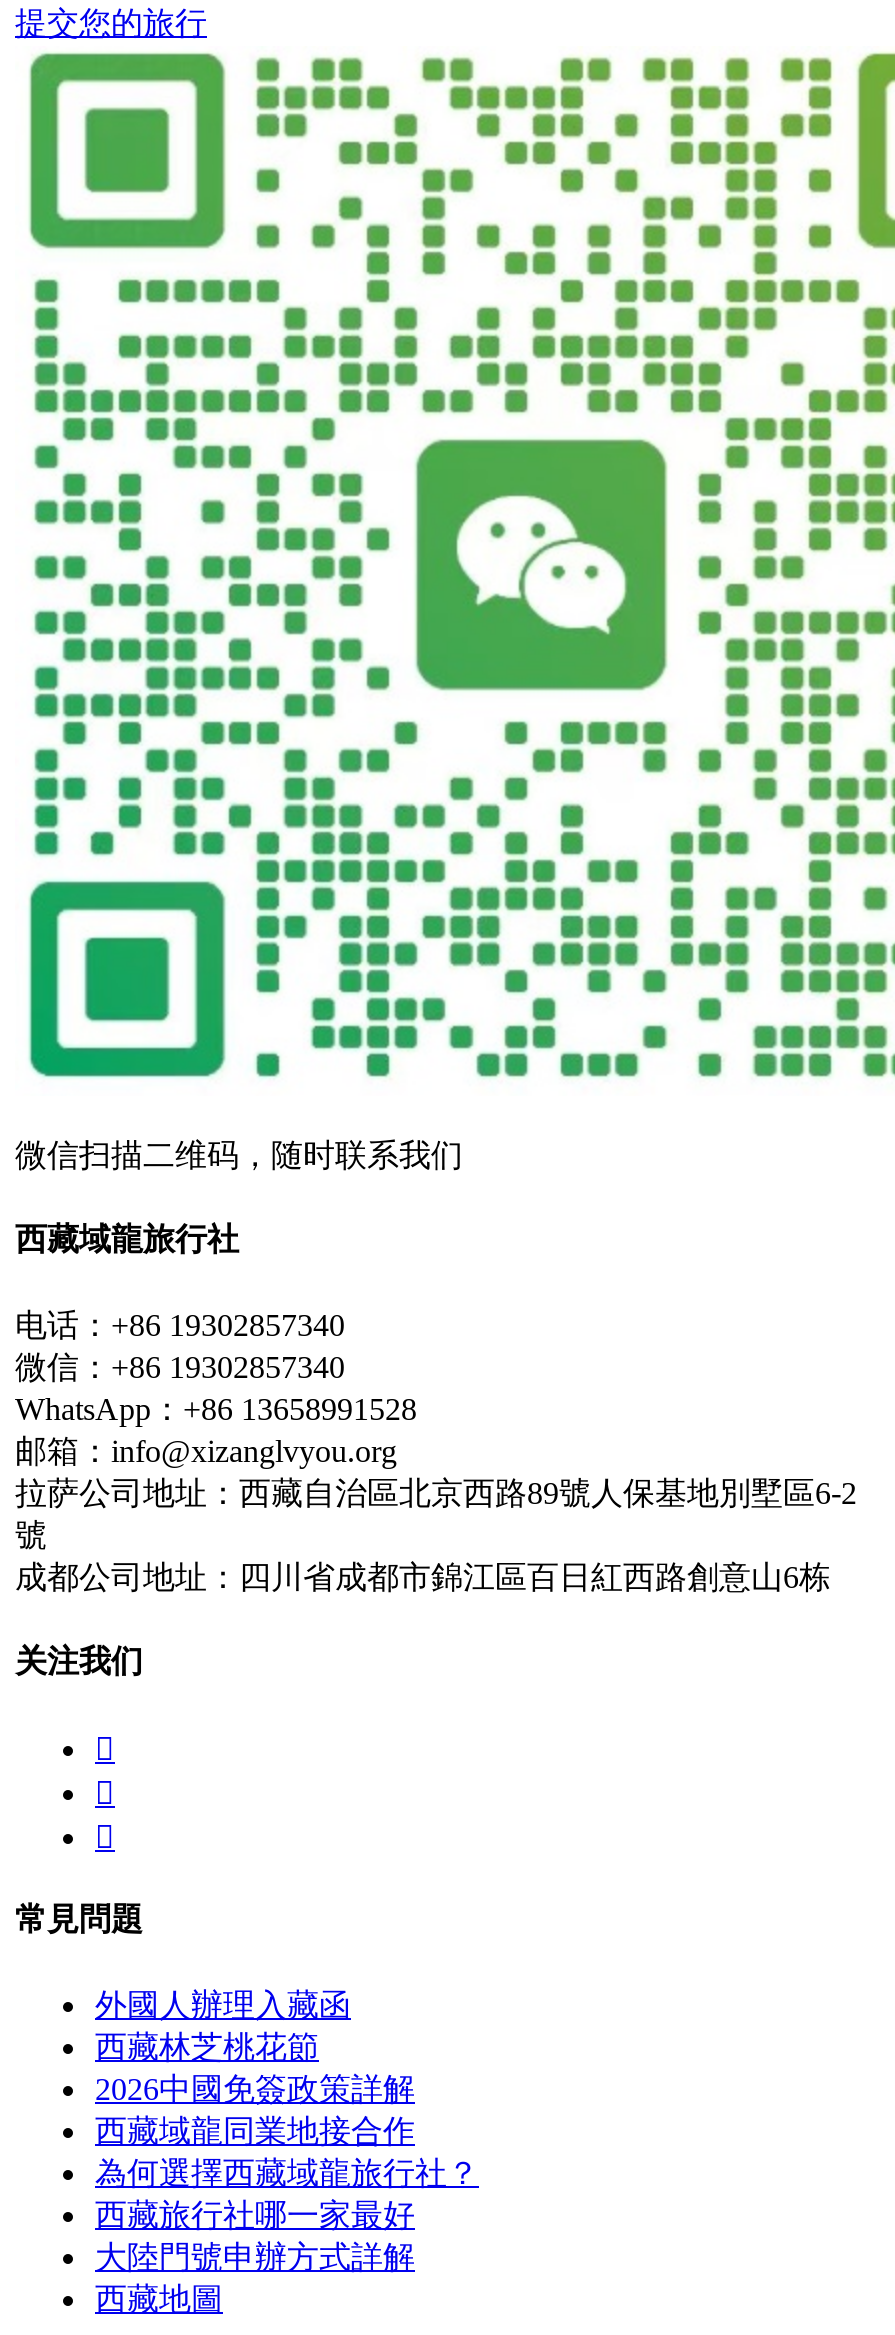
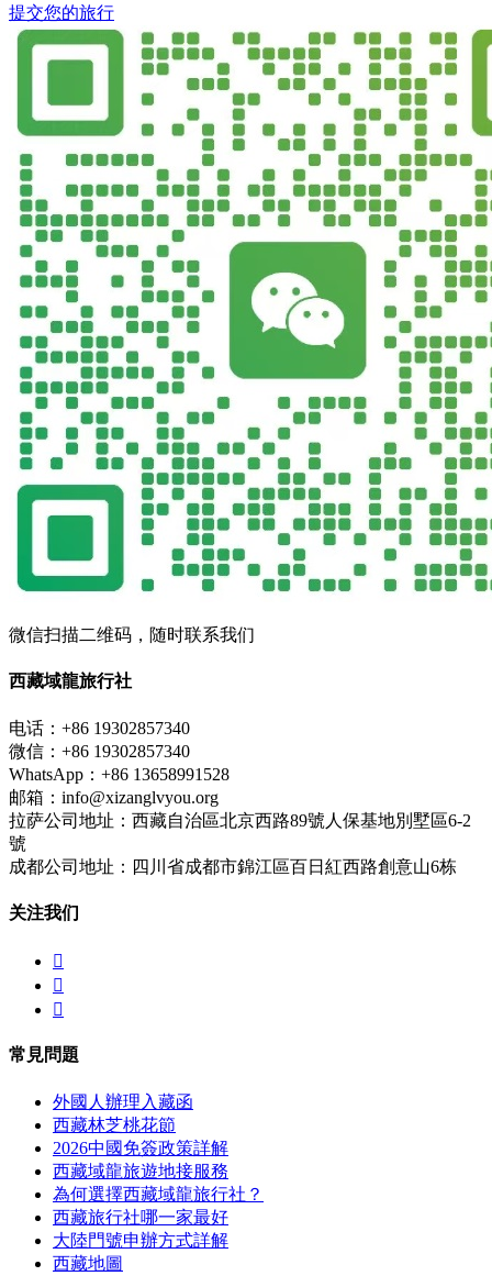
- 西藏域龍同業地接合作
+ 西藏域龍旅遊地接服務
